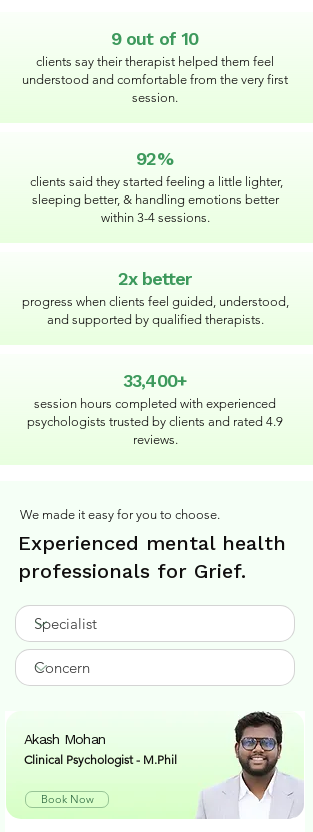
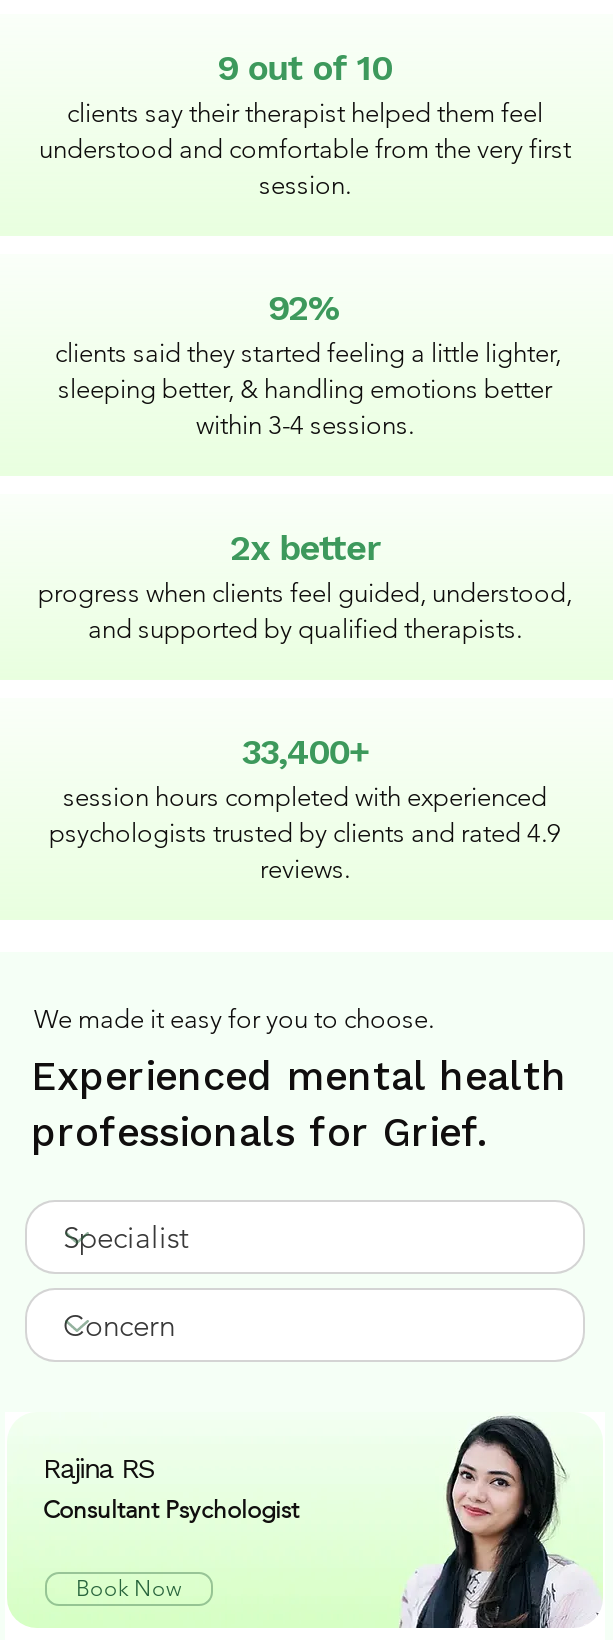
- [image]
+ [image]

- Akash Mohan
- Clinical Psychologist - M.Phil
+ Rajina RS
+ Consultant Psychologist
